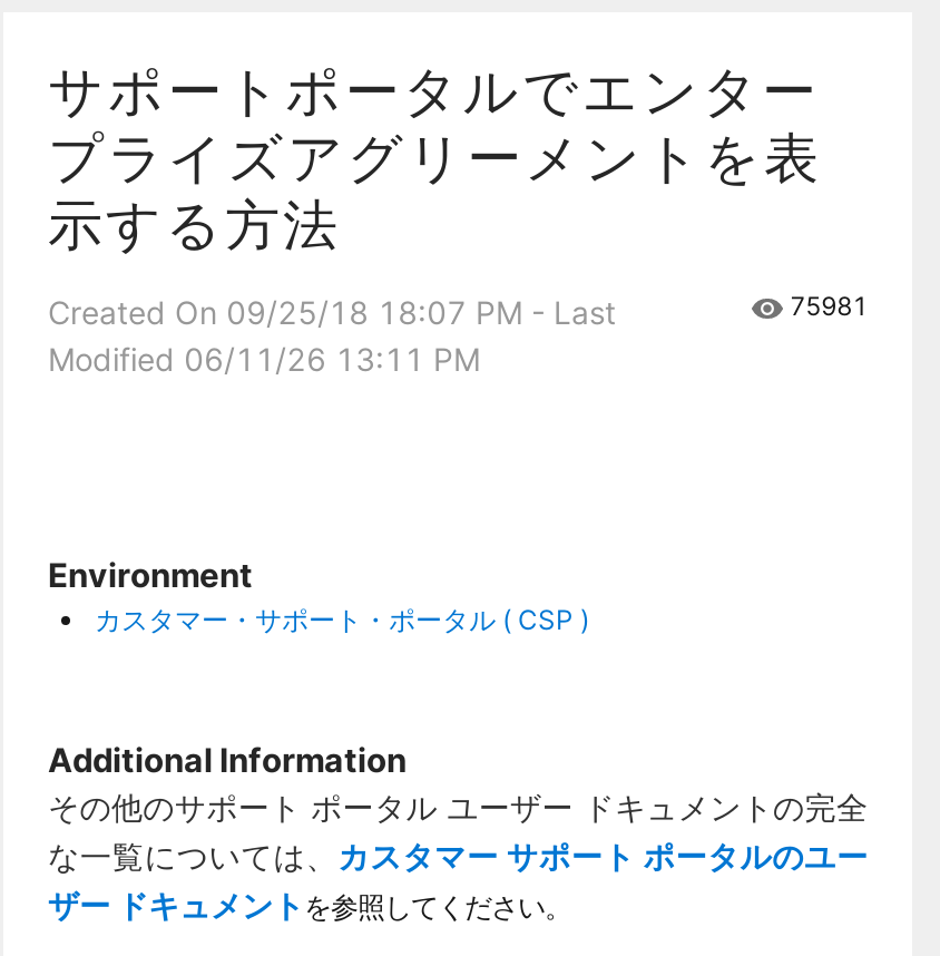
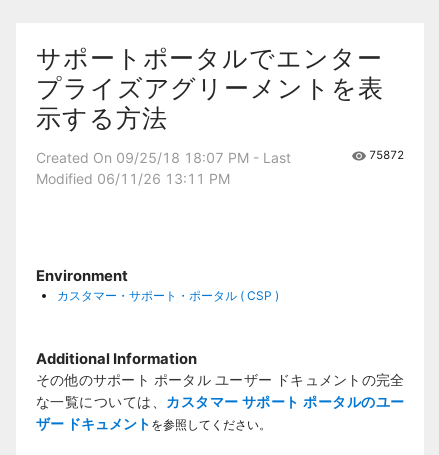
- 75981
+ 75872
